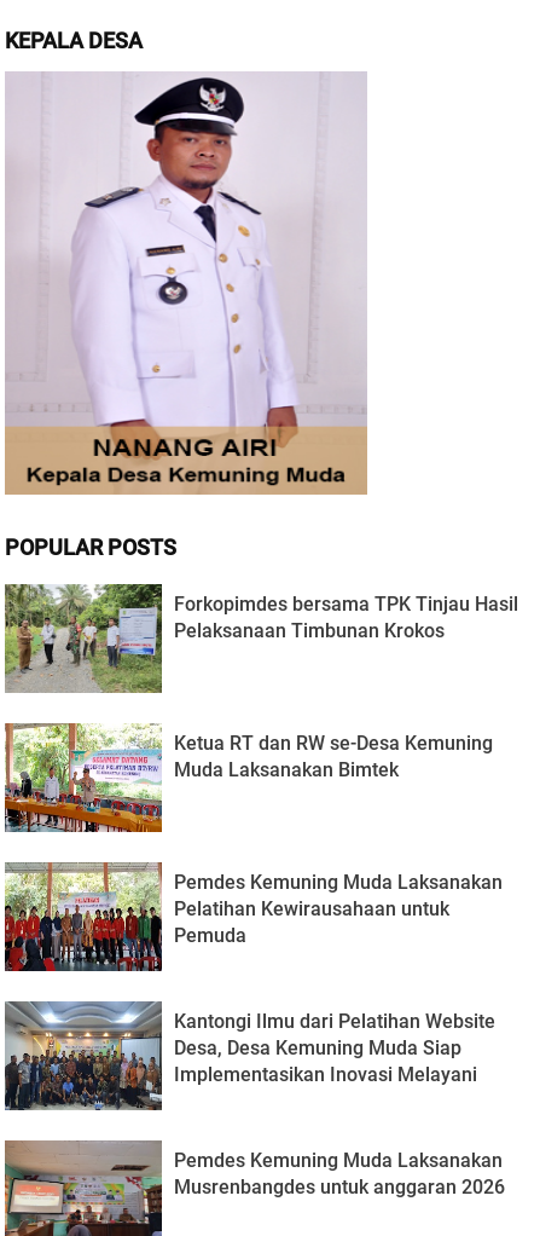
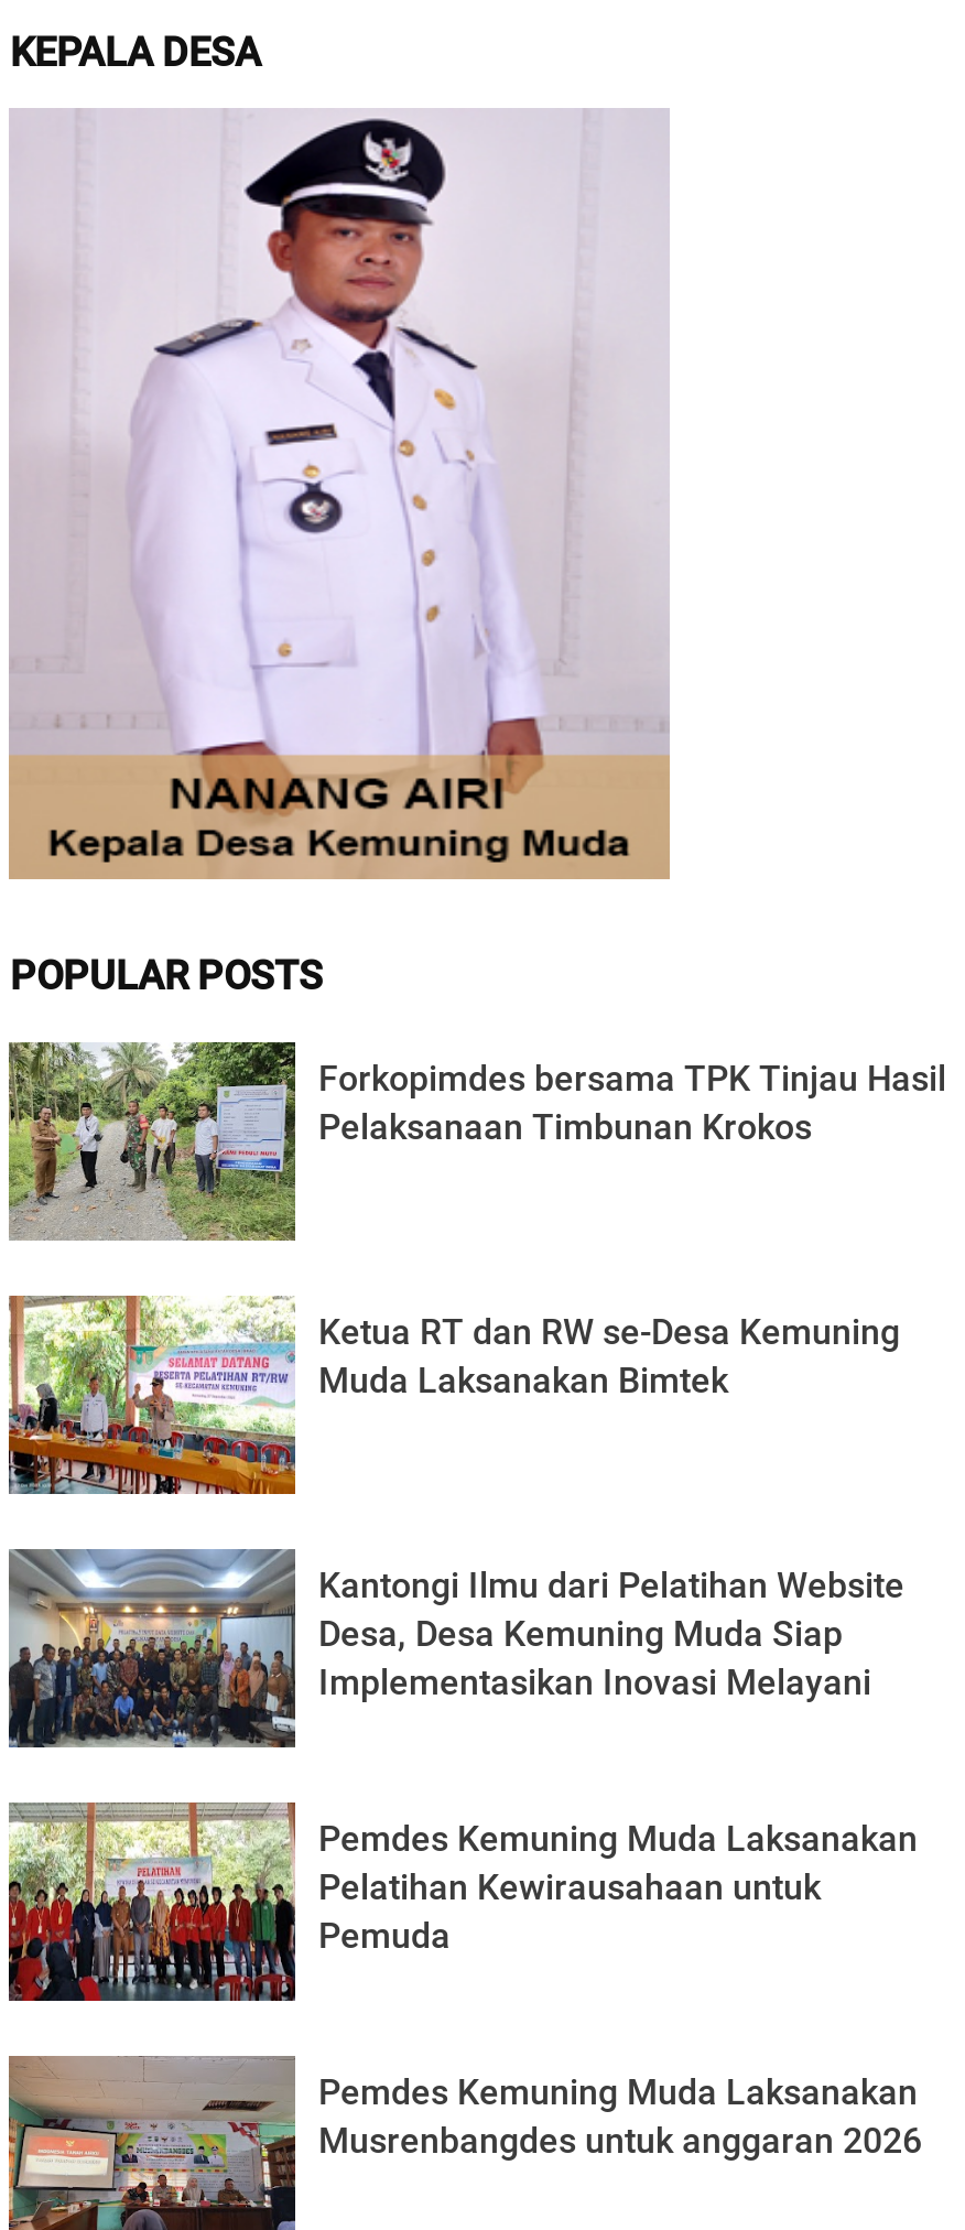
moved down: [image] | Pemdes Kemuning Muda Laksanakan | Pelatihan Kewirausahaan untuk | Pemuda

moved up: [image] | Kantongi Ilmu dari Pelatihan Website | Desa, Desa Kemuning Muda Siap | Implementasikan Inovasi Melayani
